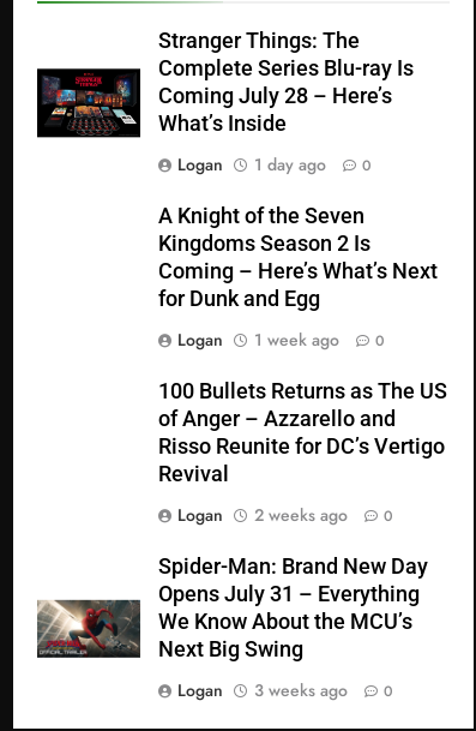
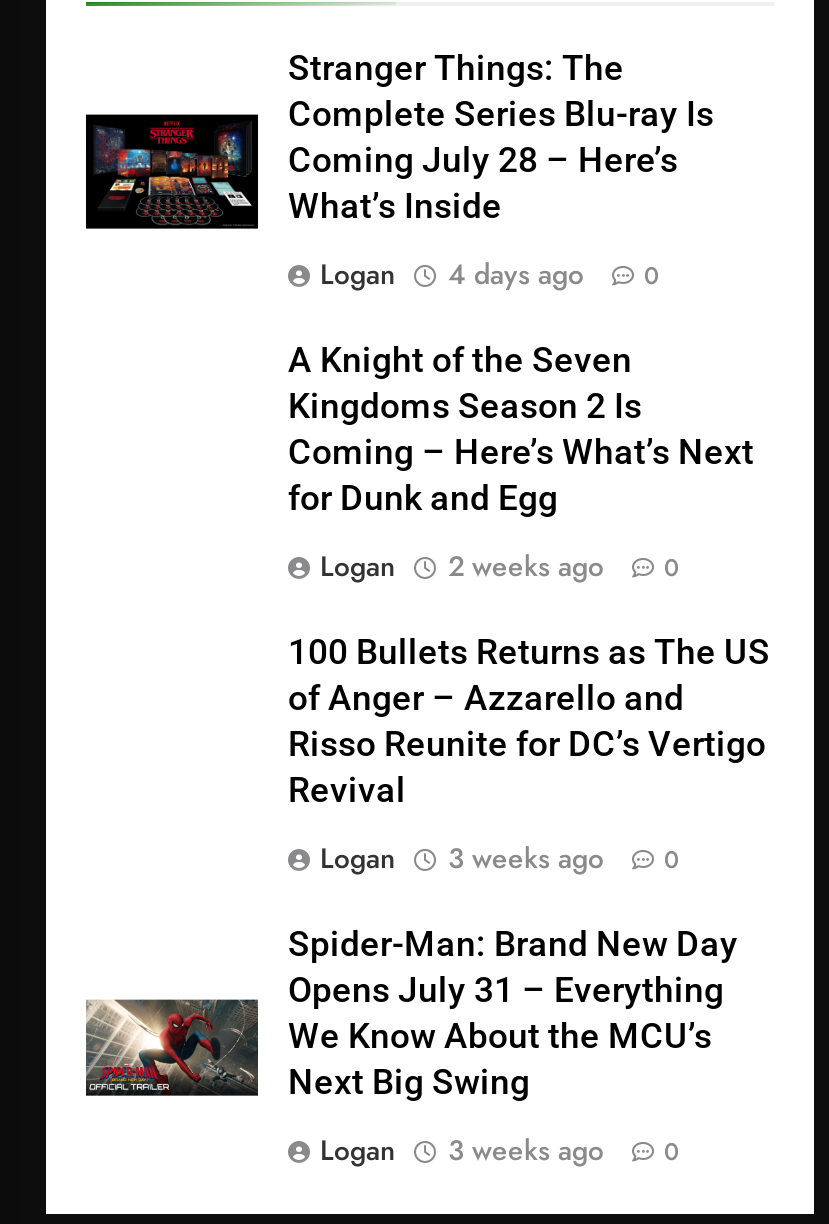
- Logan 1 day ago 0
+ Logan 4 days ago 0

- Logan 1 week ago 0
+ Logan 2 weeks ago 0

- Logan 2 weeks ago 0
+ Logan 3 weeks ago 0
